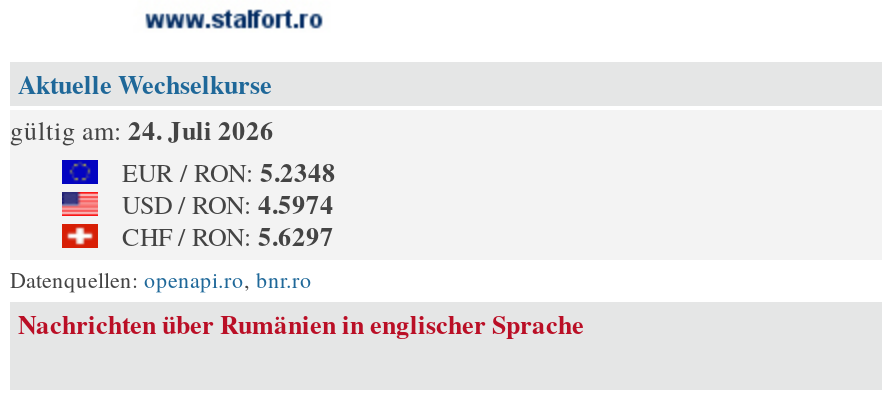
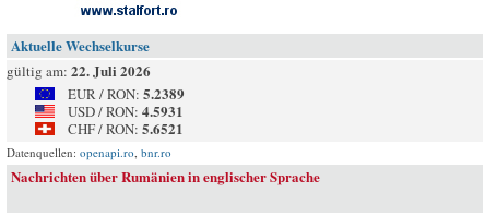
- gültig am: 24. Juli 2026
+ gültig am: 22. Juli 2026

- EUR / RON: 5.2348
+ EUR / RON: 5.2389

- USD / RON: 4.5974
+ USD / RON: 4.5931

- CHF / RON: 5.6297
+ CHF / RON: 5.6521
